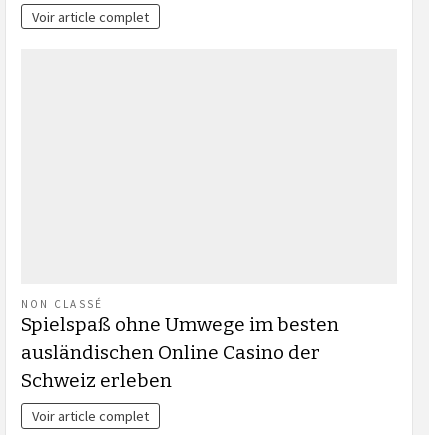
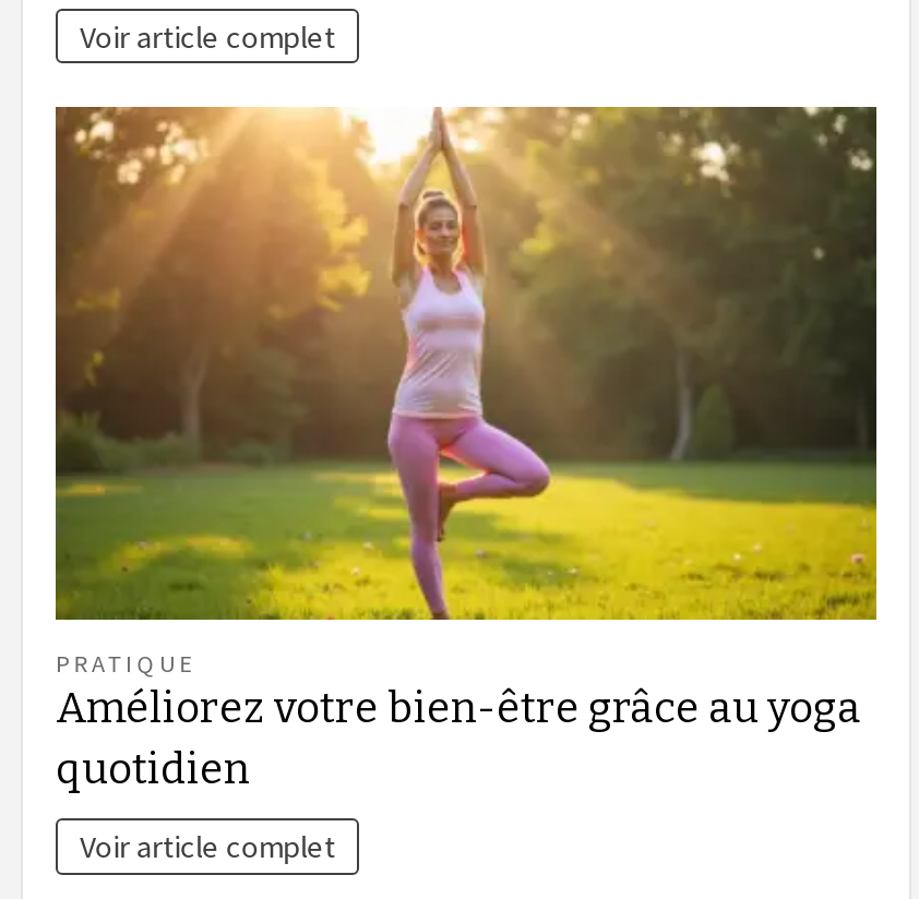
+ [image]

- NON CLASSÉ
- Spielspaß ohne Umwege im besten
- ausländischen Online Casino der
- Schweiz erleben
+ PRATIQUE
+ Améliorez votre bien-être grâce au yoga
+ quotidien
